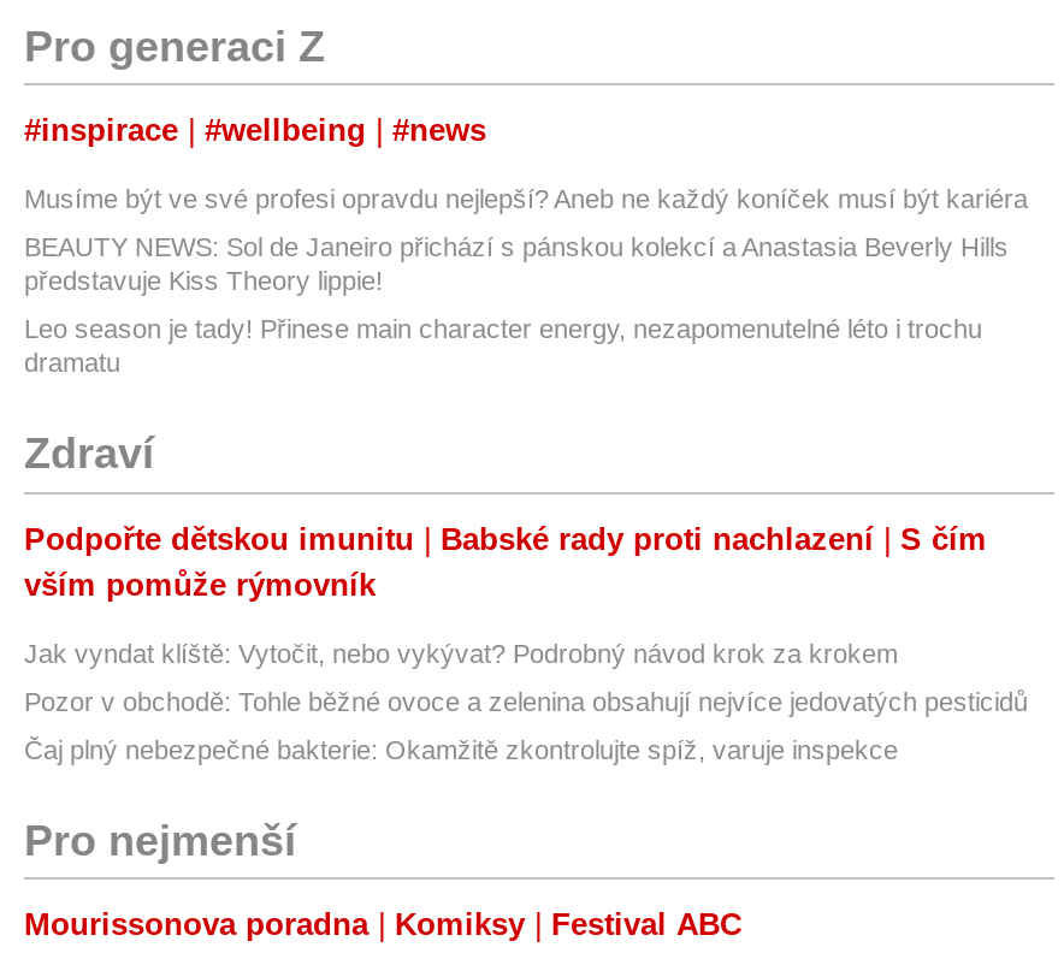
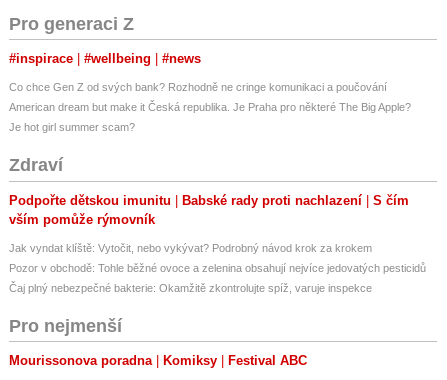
- Musíme být ve své profesi opravdu nejlepší? Aneb ne každý koníček musí být kariéra
+ Co chce Gen Z od svých bank? Rozhodně ne cringe komunikaci a poučování

- BEAUTY NEWS: Sol de Janeiro přichází s pánskou kolekcí a Anastasia Beverly Hills
- představuje Kiss Theory lippie!
+ American dream but make it Česká republika. Je Praha pro některé The Big Apple?

- Leo season je tady! Přinese main character energy, nezapomenutelné léto i trochu
- dramatu
+ Je hot girl summer scam?
